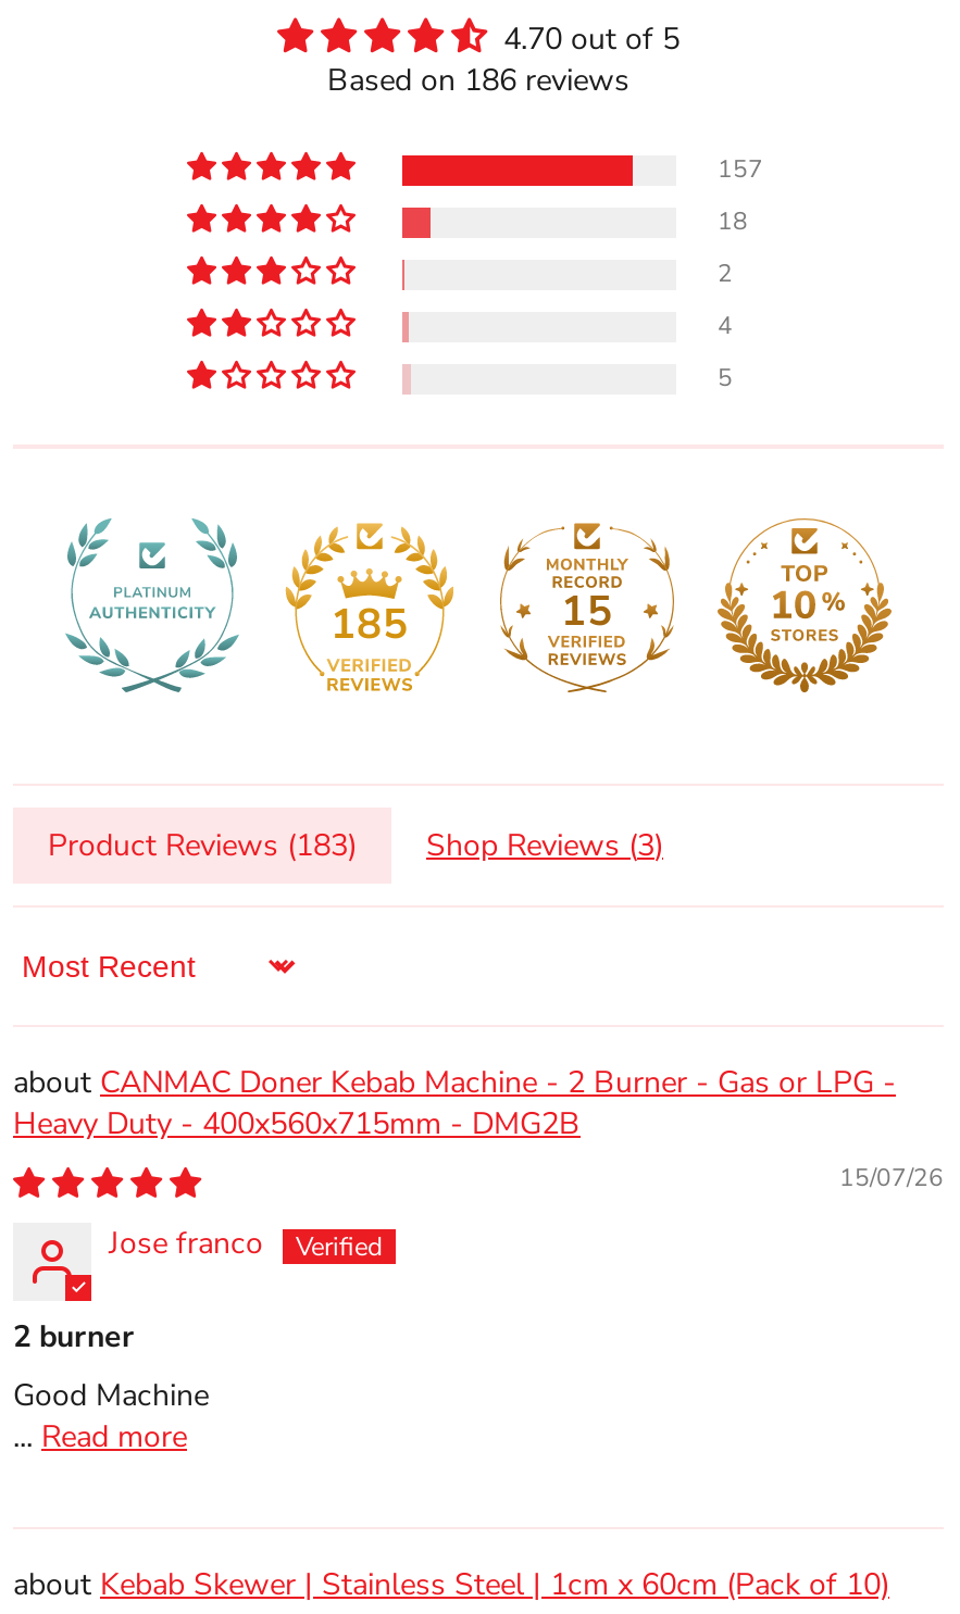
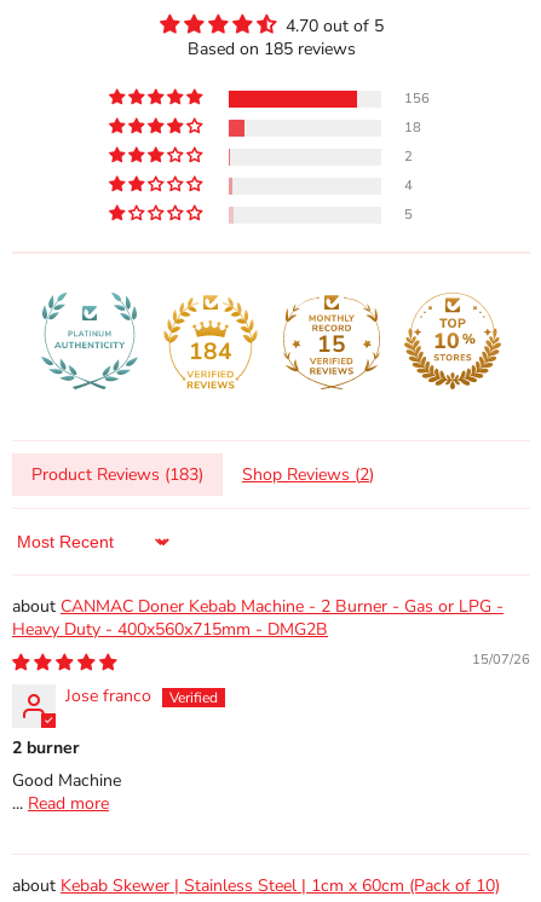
- Based on 186 reviews
+ Based on 185 reviews

- 157
+ 156

- 185
+ 184

- Product Reviews (183) Shop Reviews (3)
+ Product Reviews (183) Shop Reviews (2)
